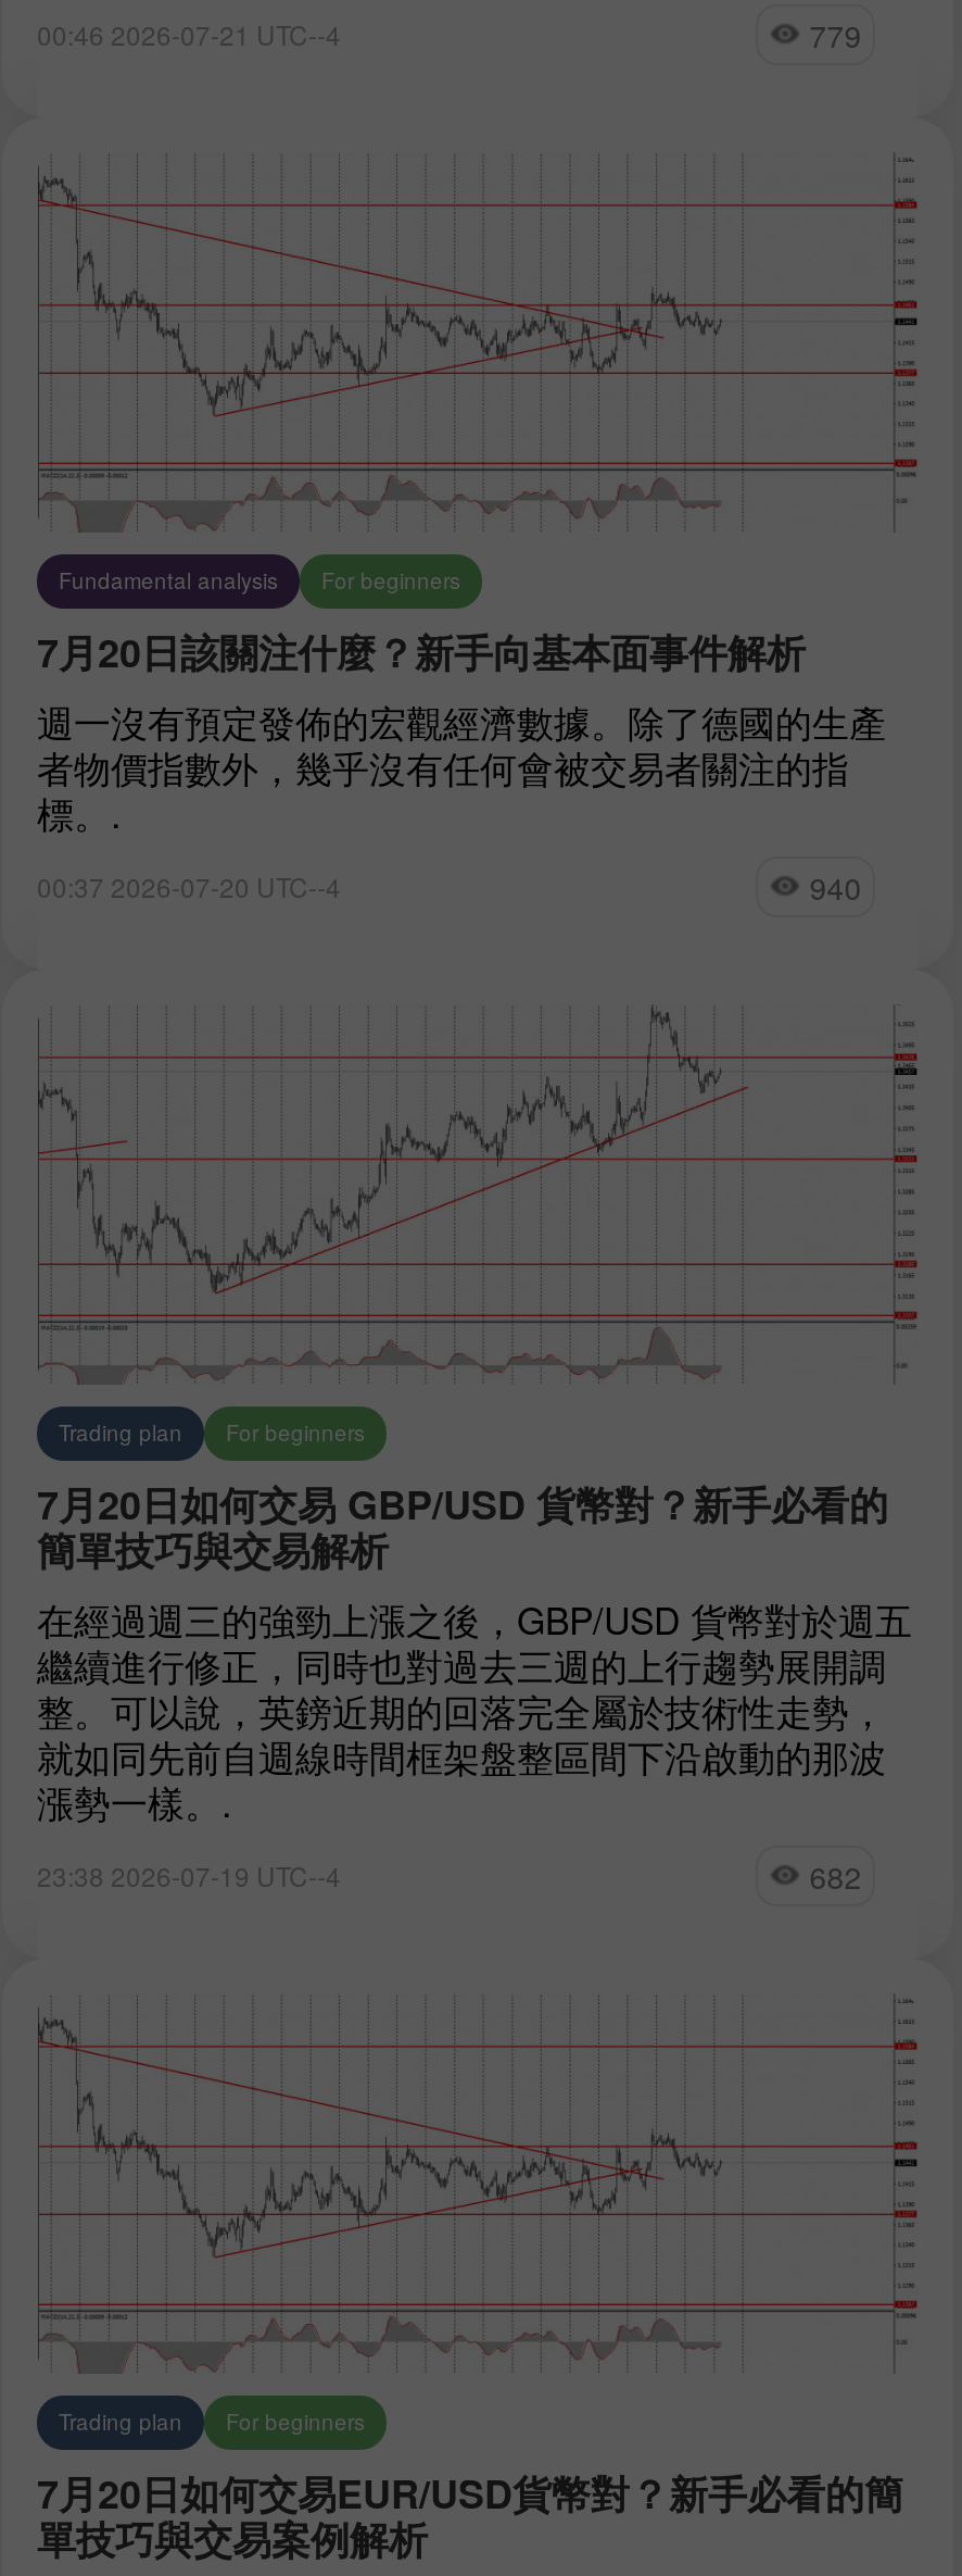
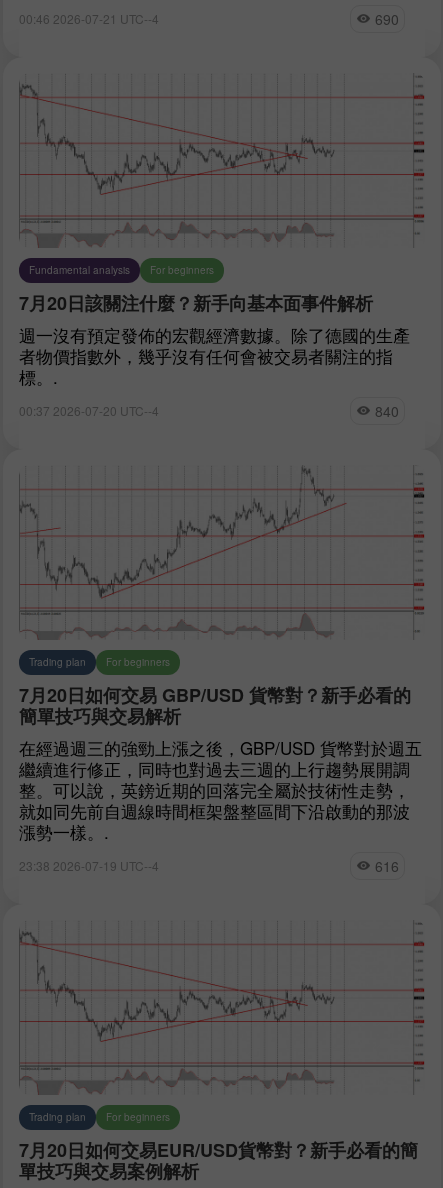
- 779
+ 690

- 940
+ 840

- 682
+ 616
